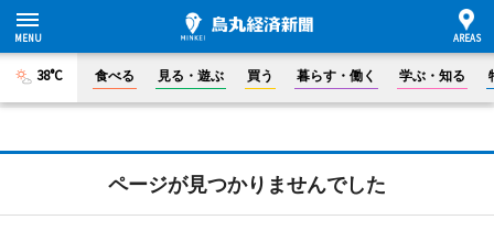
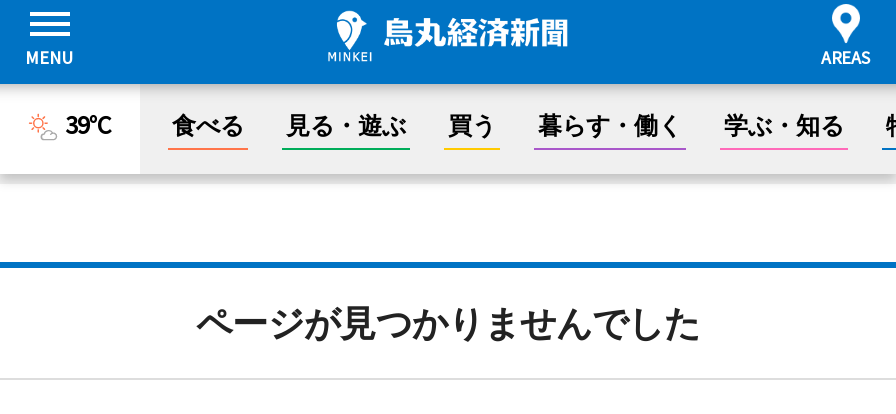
- 38°C
+ 39°C
